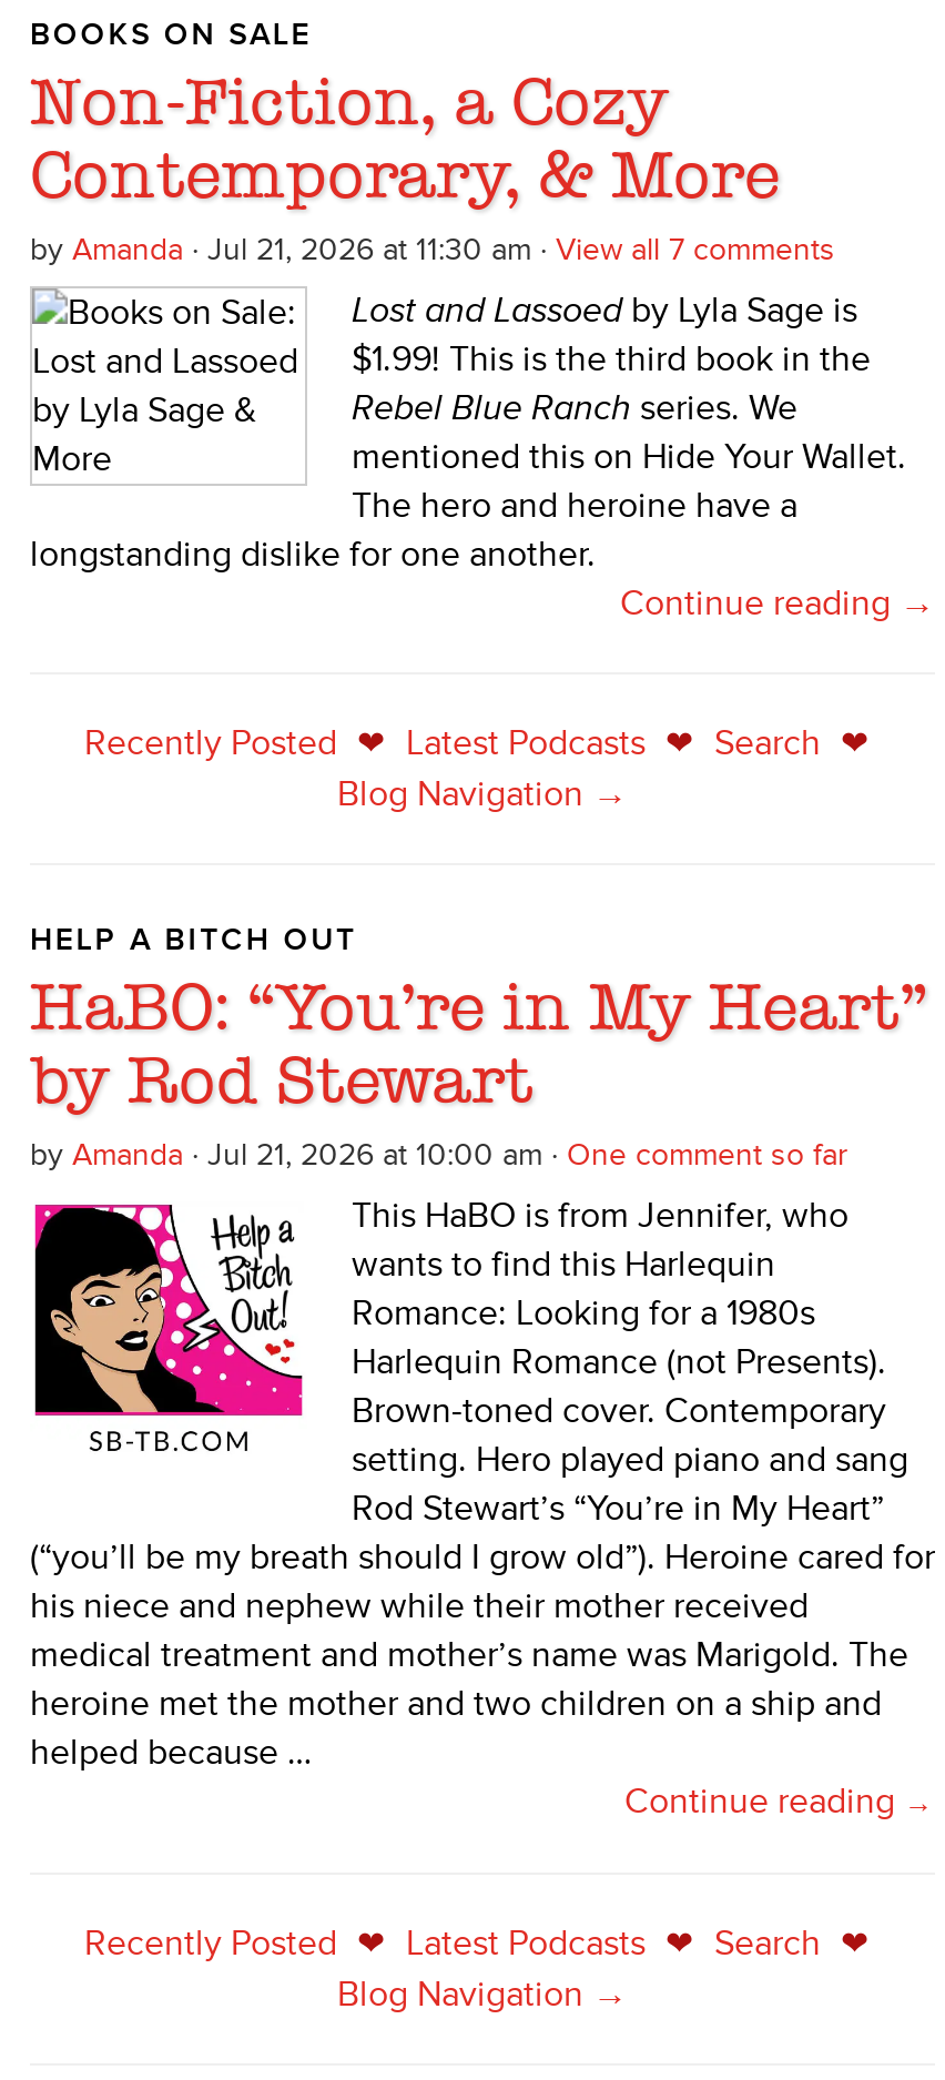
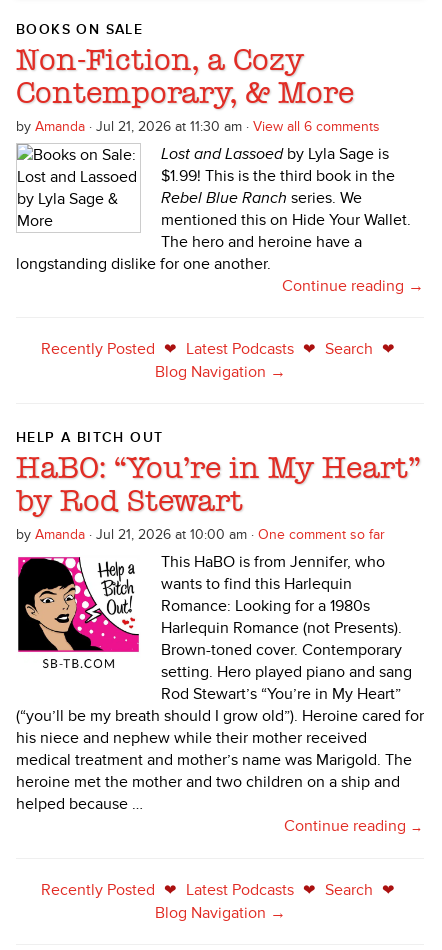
- by Amanda · Jul 21, 2026 at 11:30 am · View all 7 comments
+ by Amanda · Jul 21, 2026 at 11:30 am · View all 6 comments
